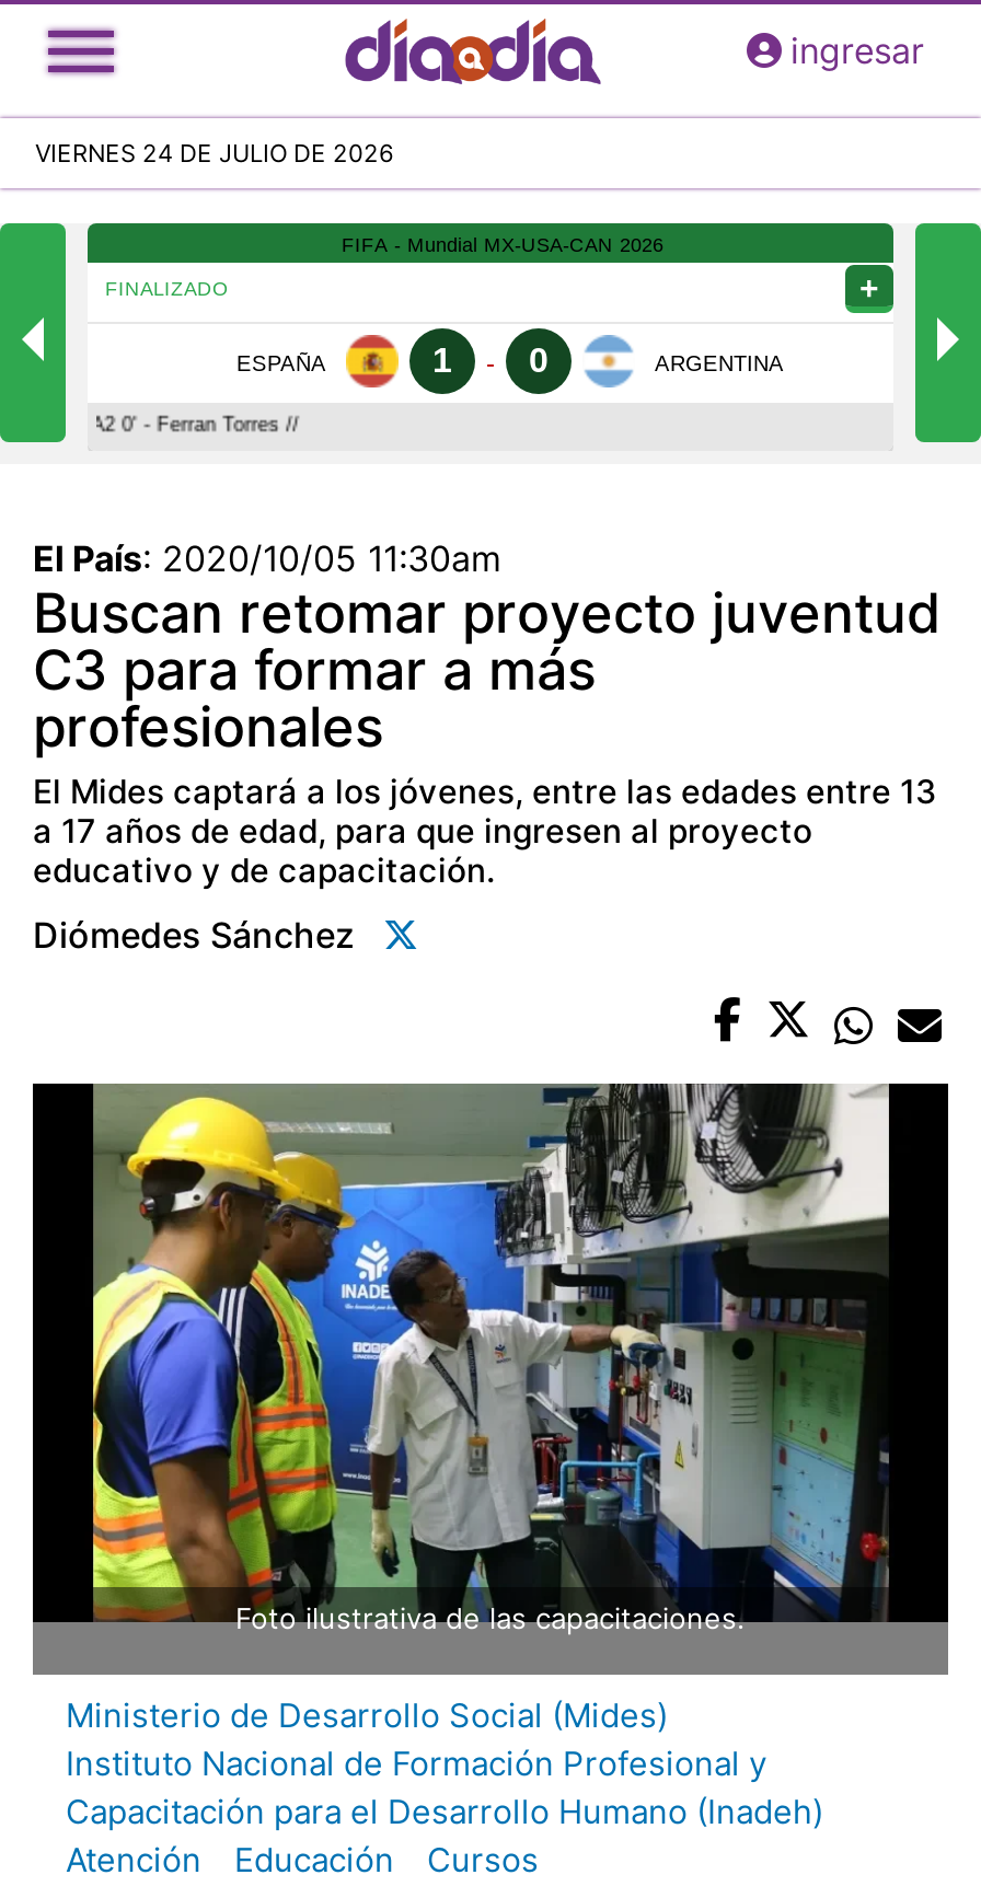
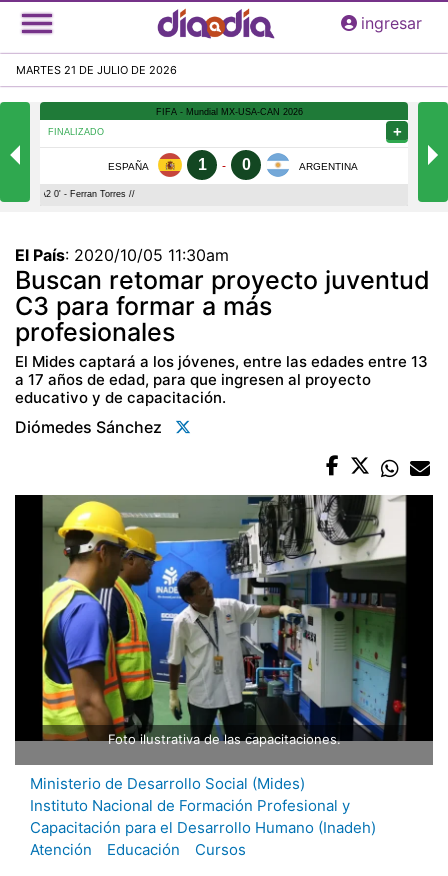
- VIERNES 24 DE JULIO DE 2026
+ MARTES 21 DE JULIO DE 2026
